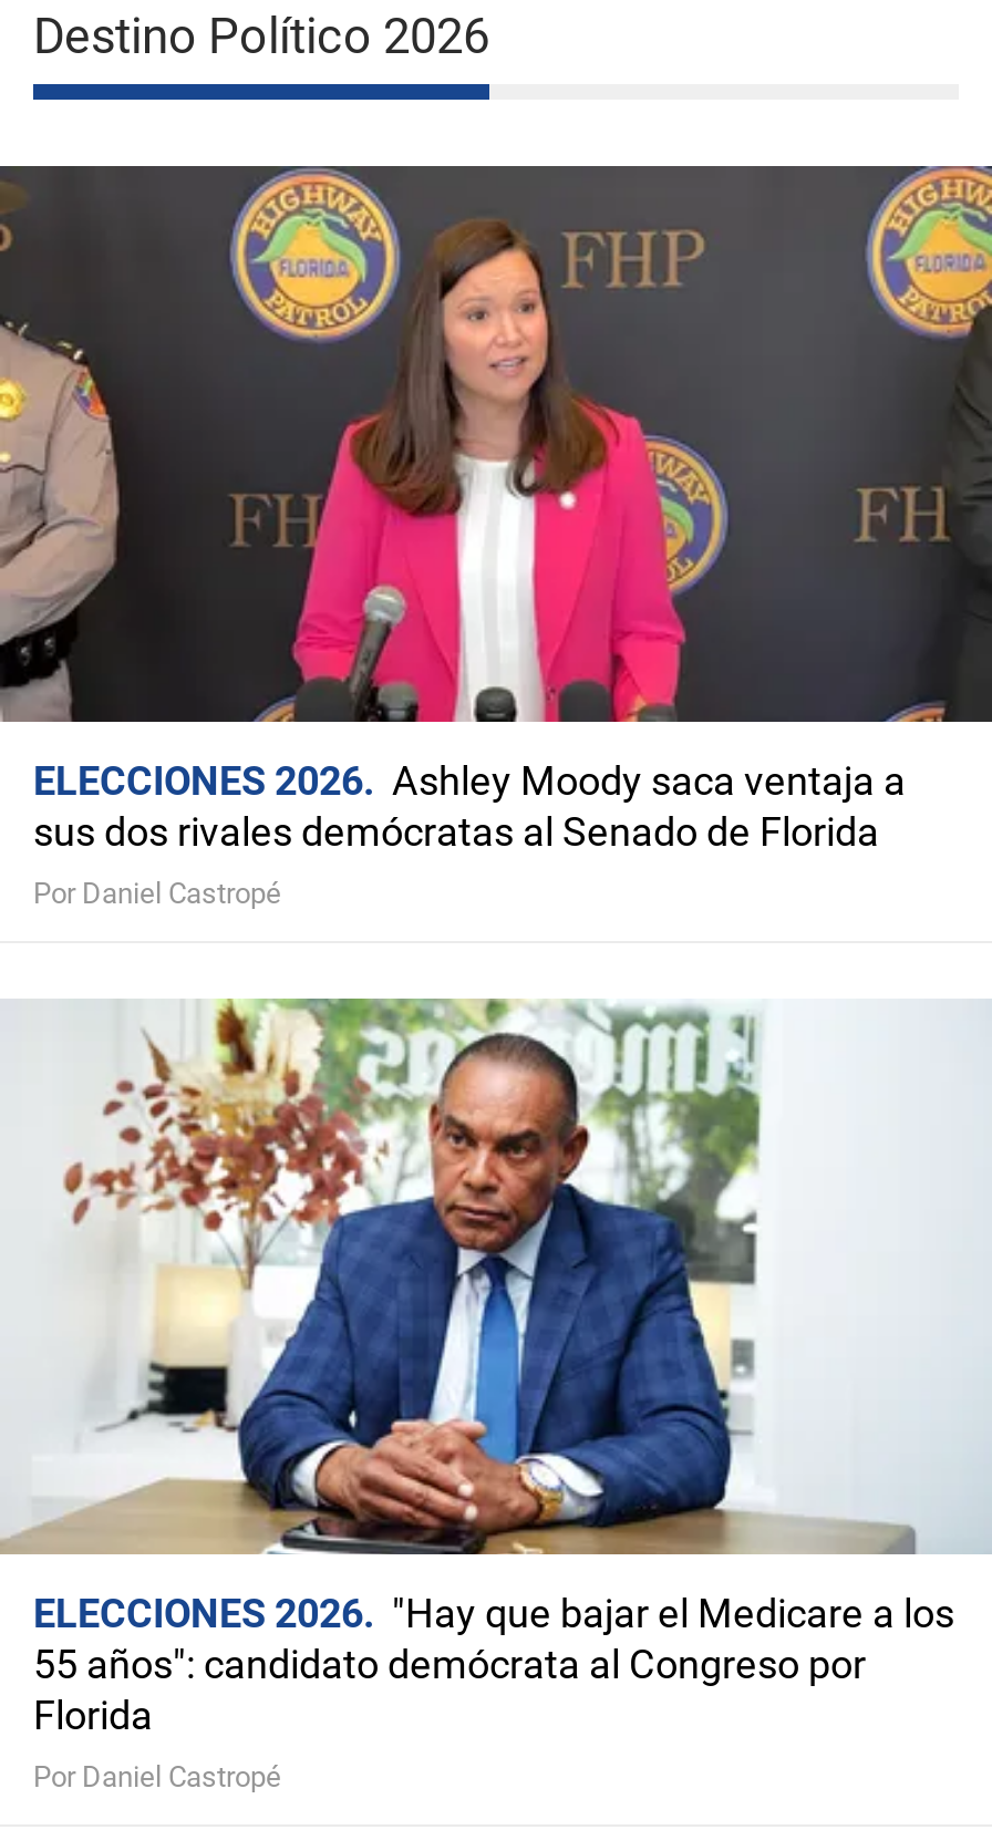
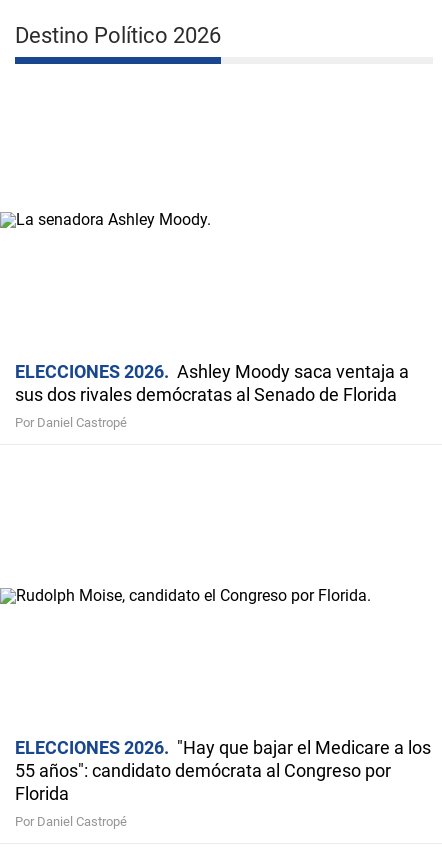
- [image]

- [image]
